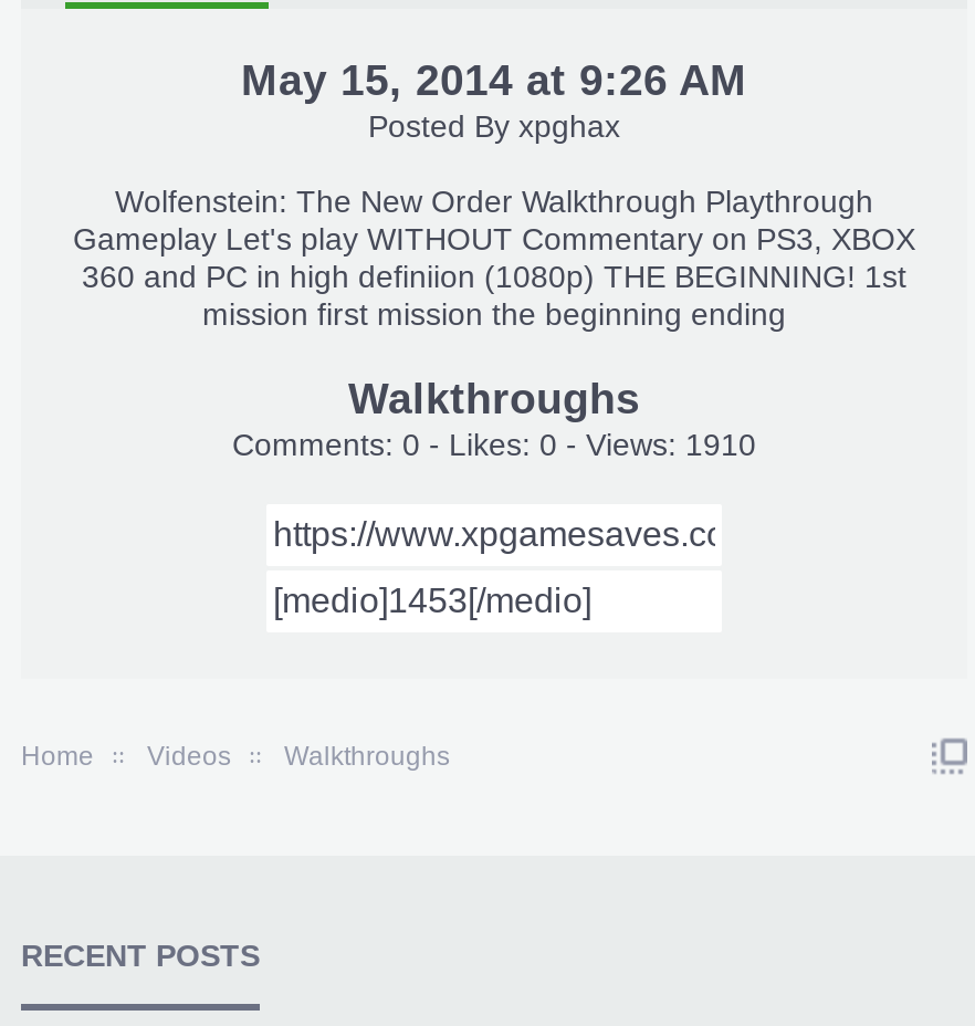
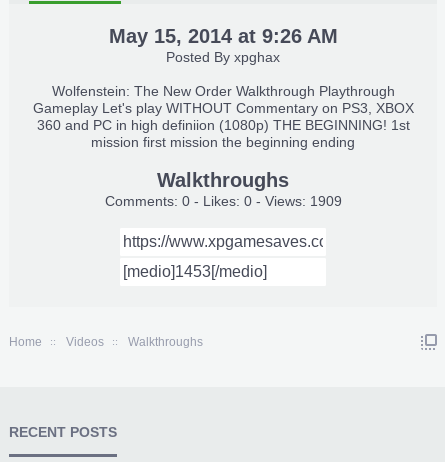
- Comments: 0 - Likes: 0 - Views: 1910
+ Comments: 0 - Likes: 0 - Views: 1909
